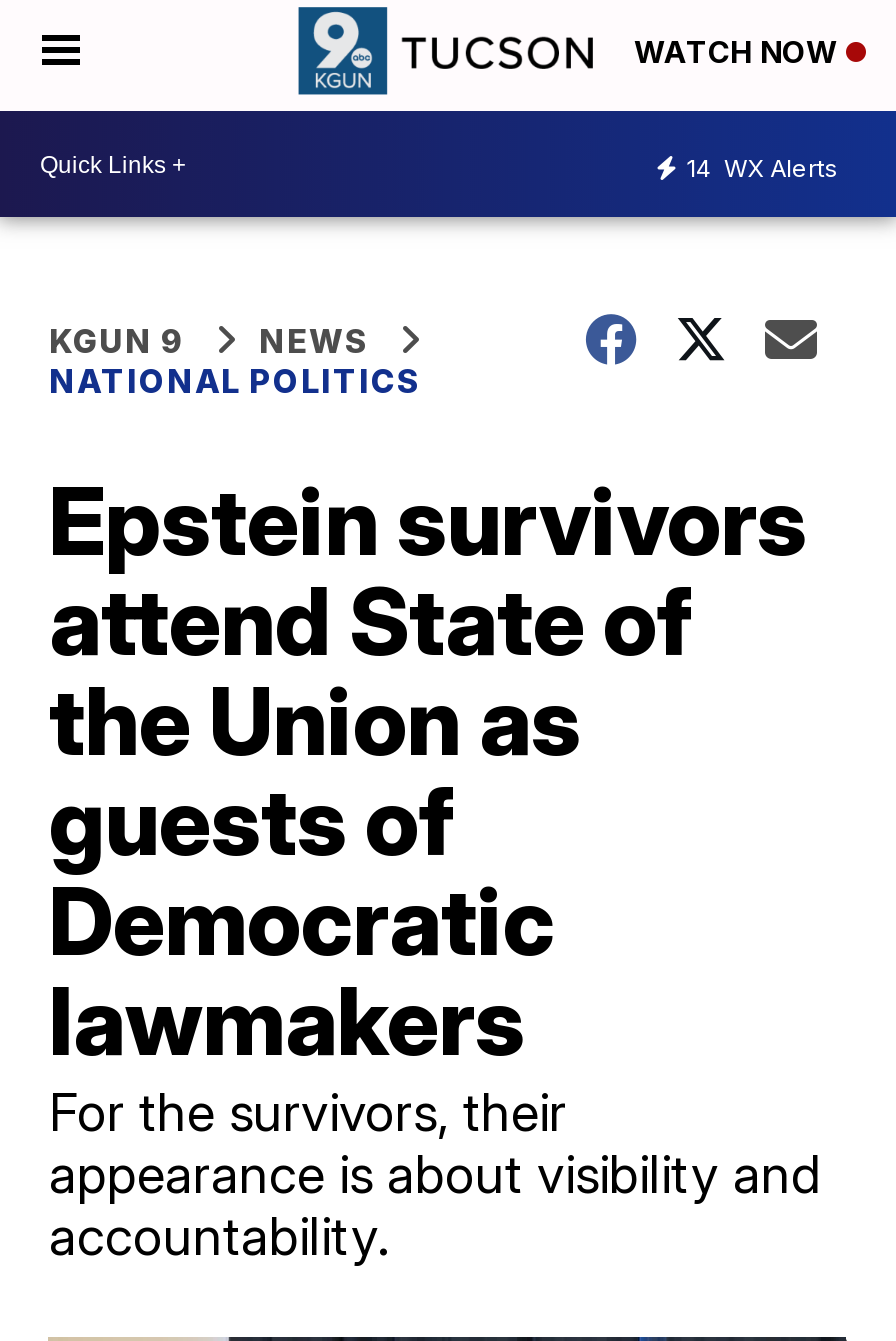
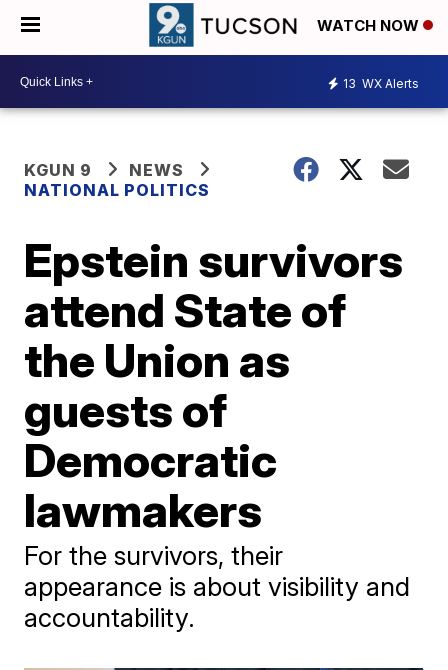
- 14 WX Alerts
+ 13 WX Alerts
